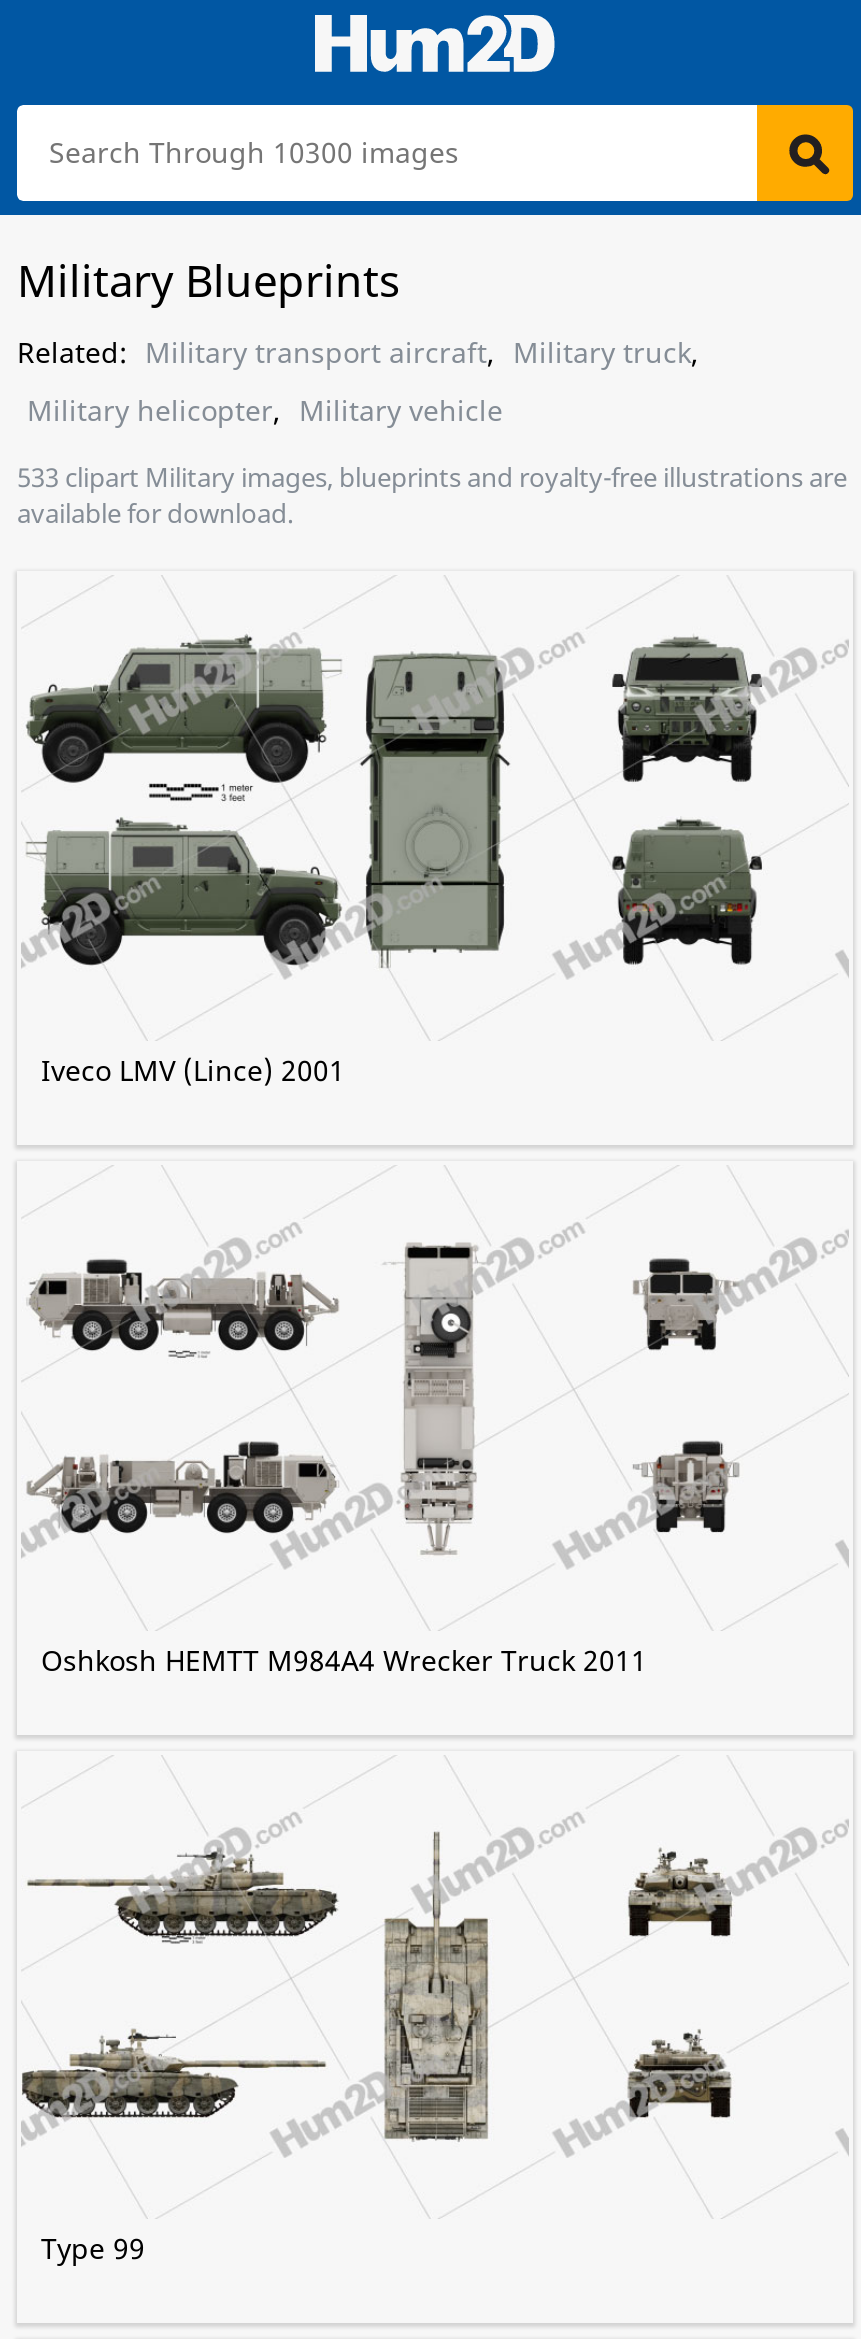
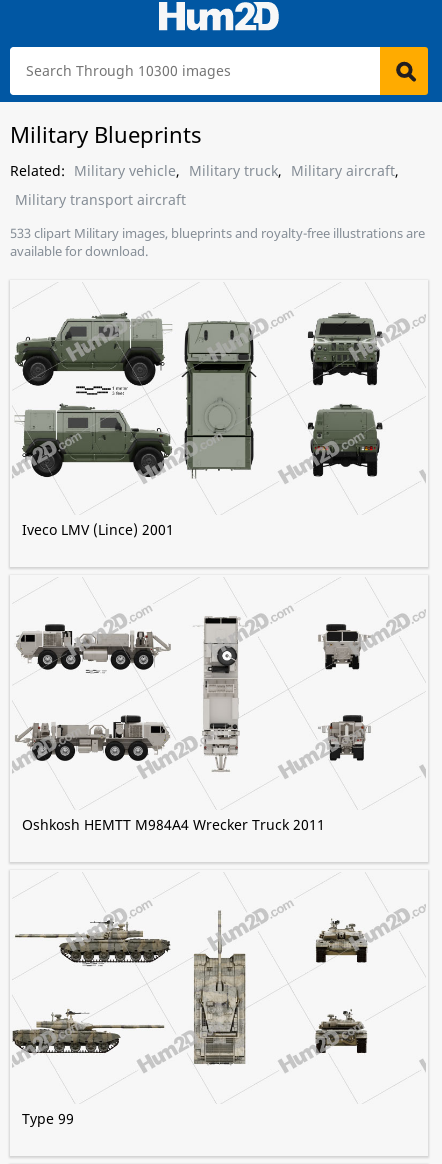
- Related: Military transport aircraft, Military truck,
+ Related: Military vehicle, Military truck, Military aircraft,

- Military helicopter, Military vehicle
+ Military transport aircraft
